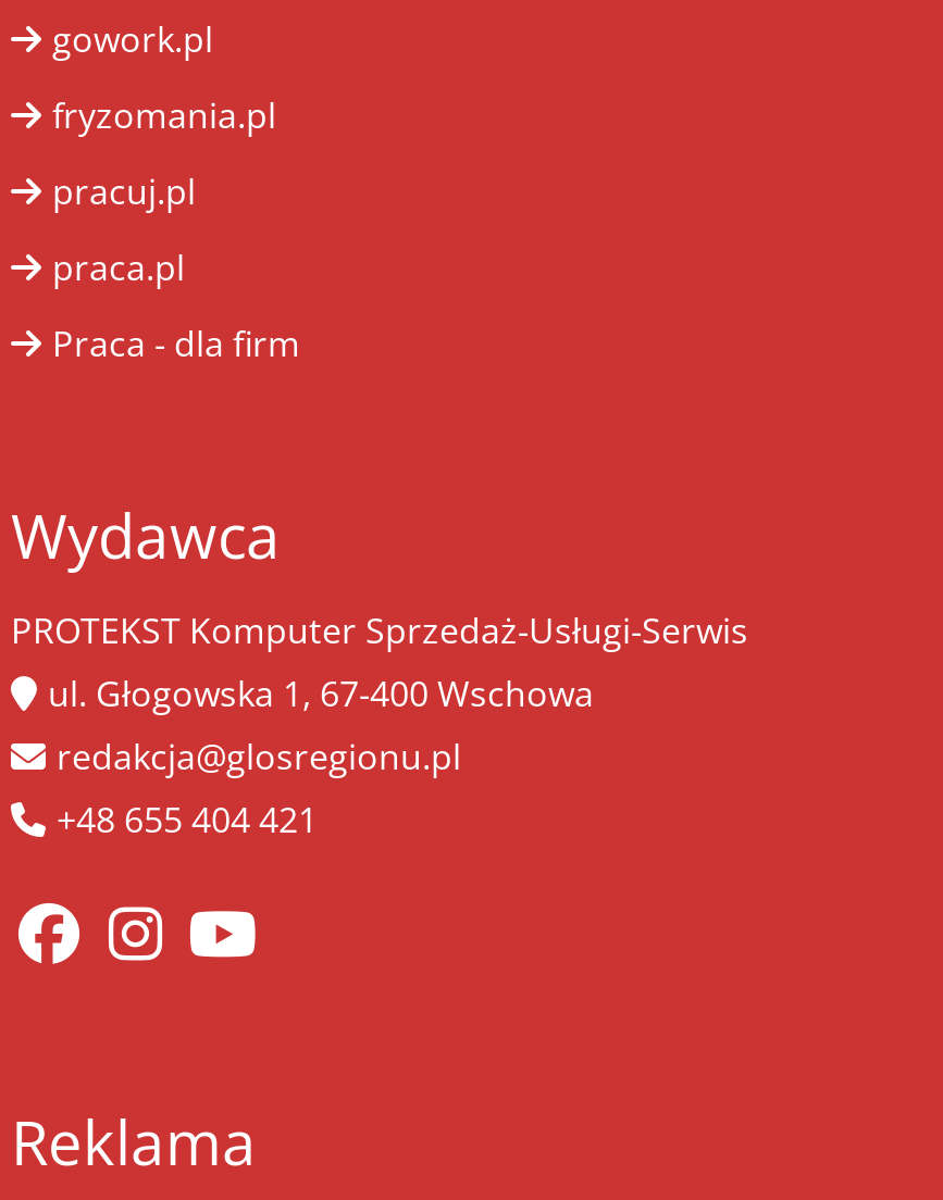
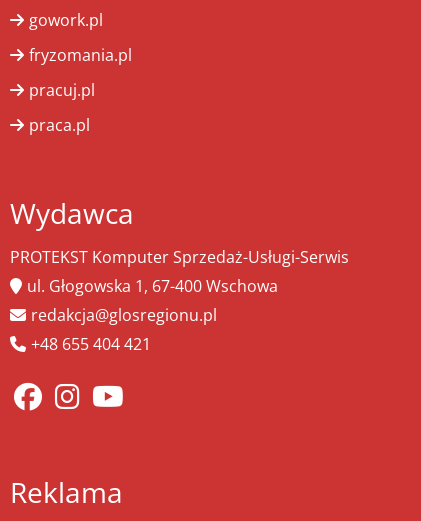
- Praca - dla firm
